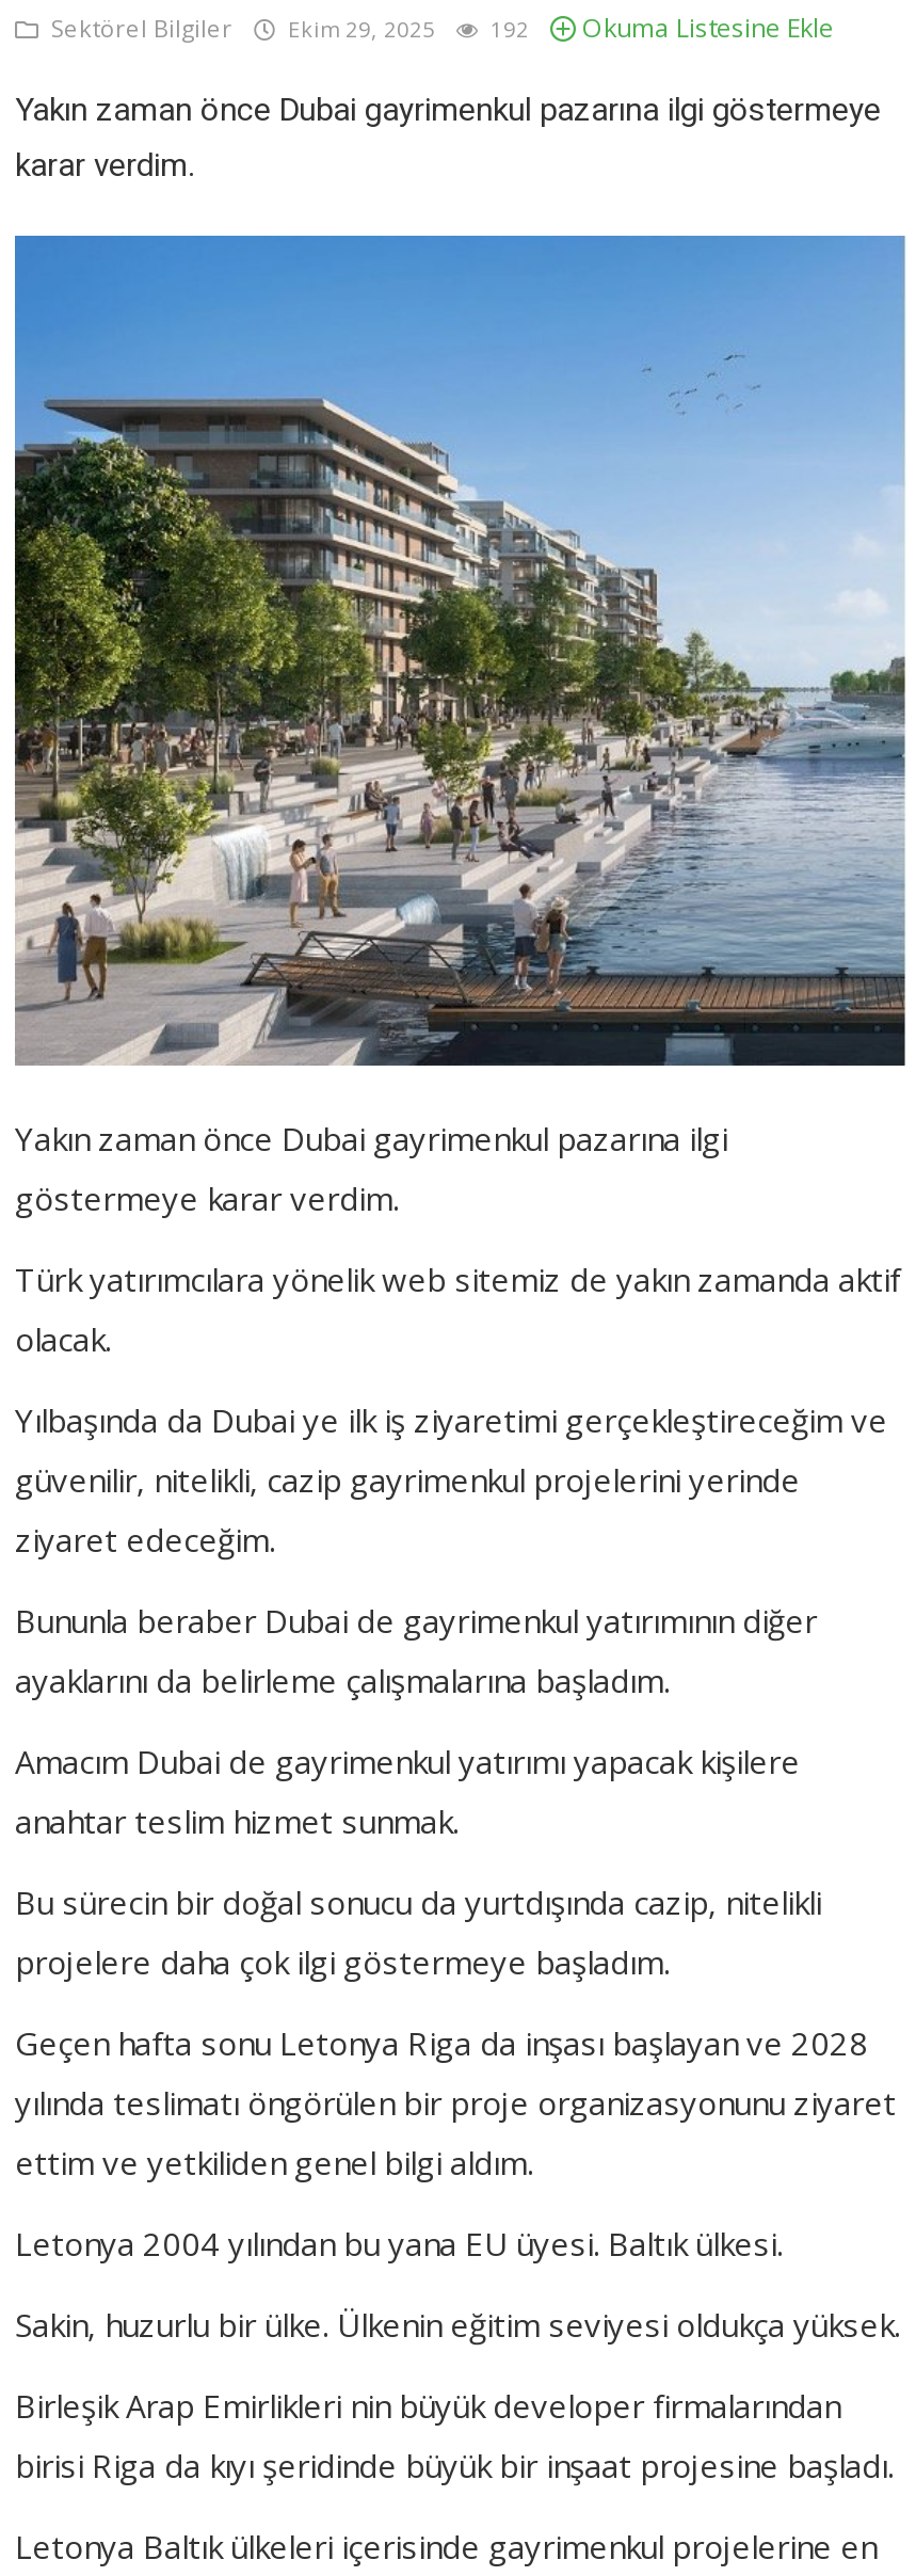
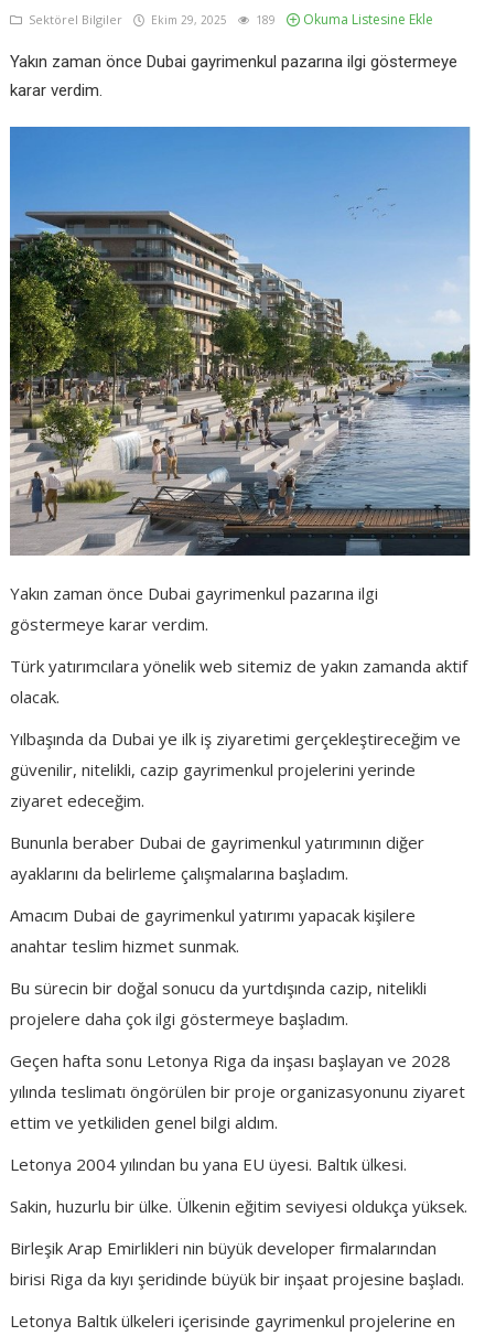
- Sektörel Bilgiler Ekim 29, 2025 192 Okuma Listesine Ekle
+ Sektörel Bilgiler Ekim 29, 2025 189 Okuma Listesine Ekle
